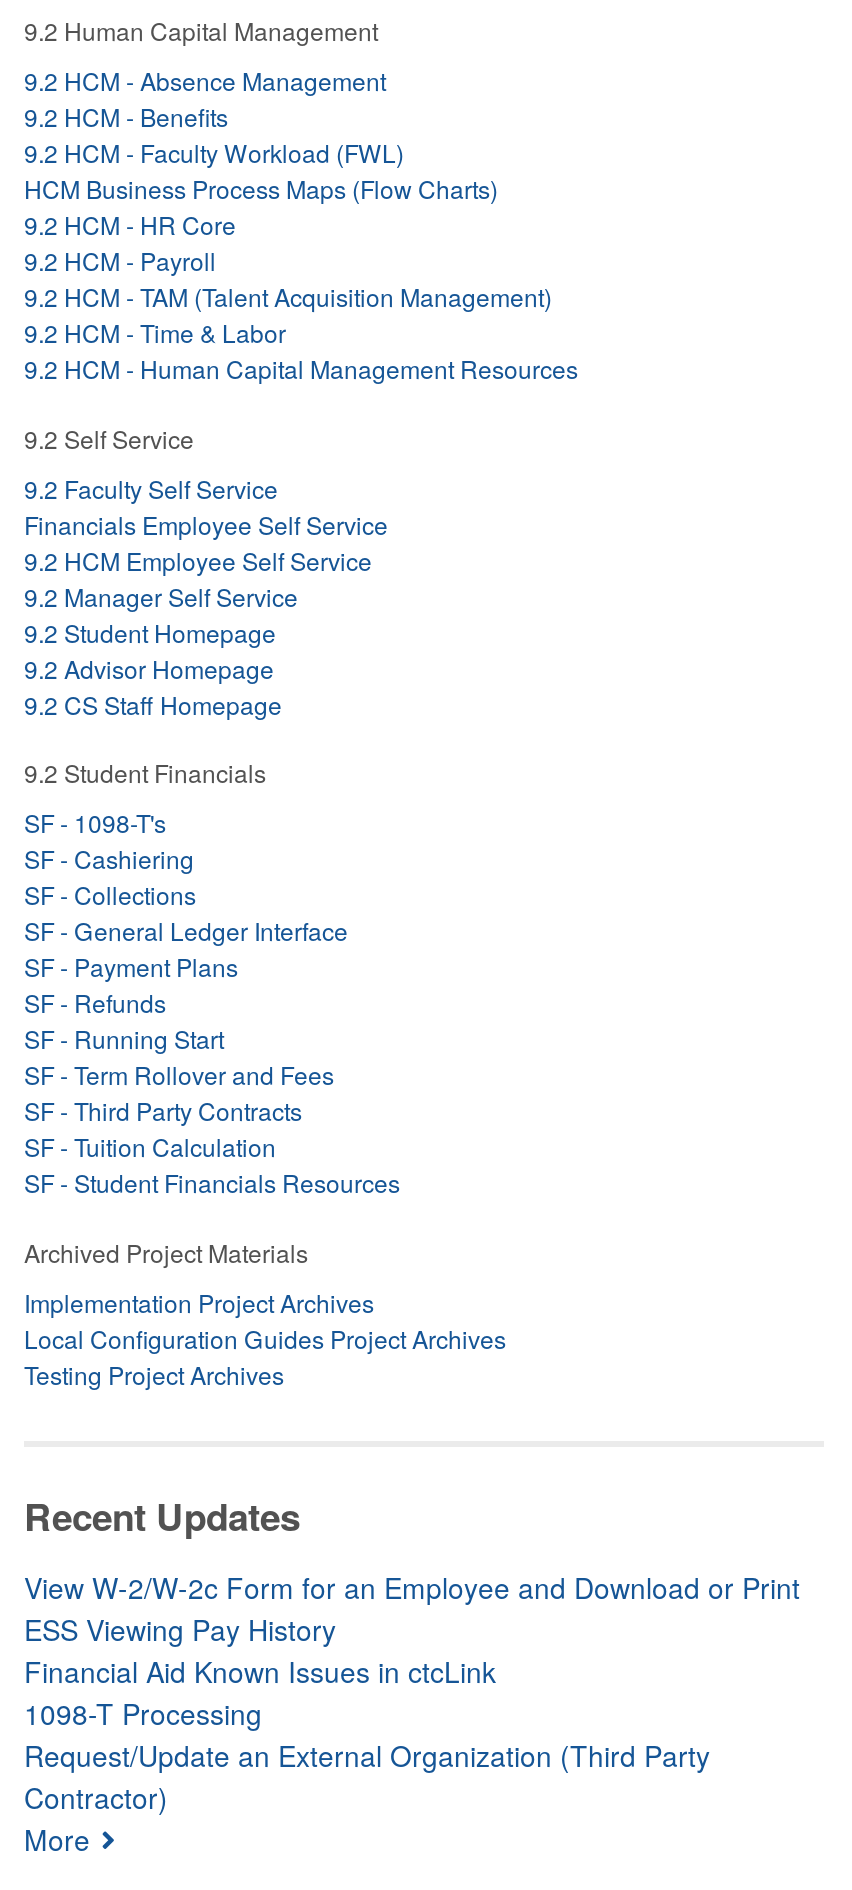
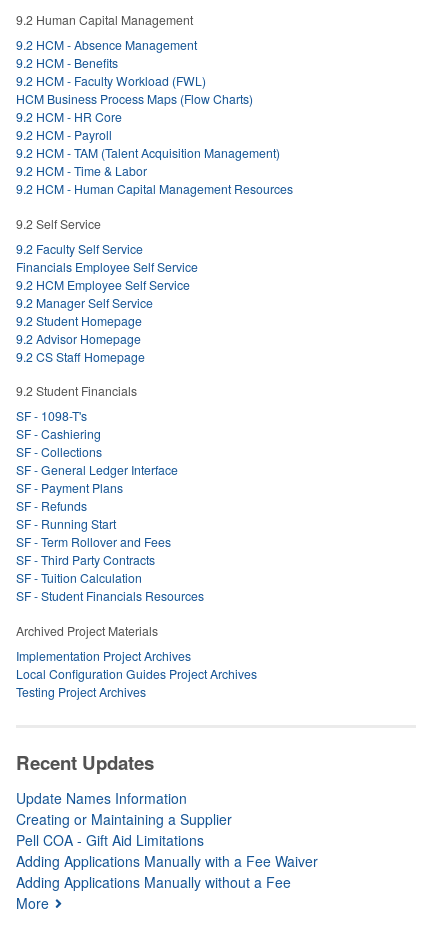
- View W-2/W-2c Form for an Employee and Download or Print
- ESS Viewing Pay History
- Financial Aid Known Issues in ctcLink
- 1098-T Processing
- Request/Update an External Organization (Third Party
- Contractor)
+ Update Names Information
+ Creating or Maintaining a Supplier
+ Pell COA - Gift Aid Limitations
+ Adding Applications Manually with a Fee Waiver
+ Adding Applications Manually without a Fee
